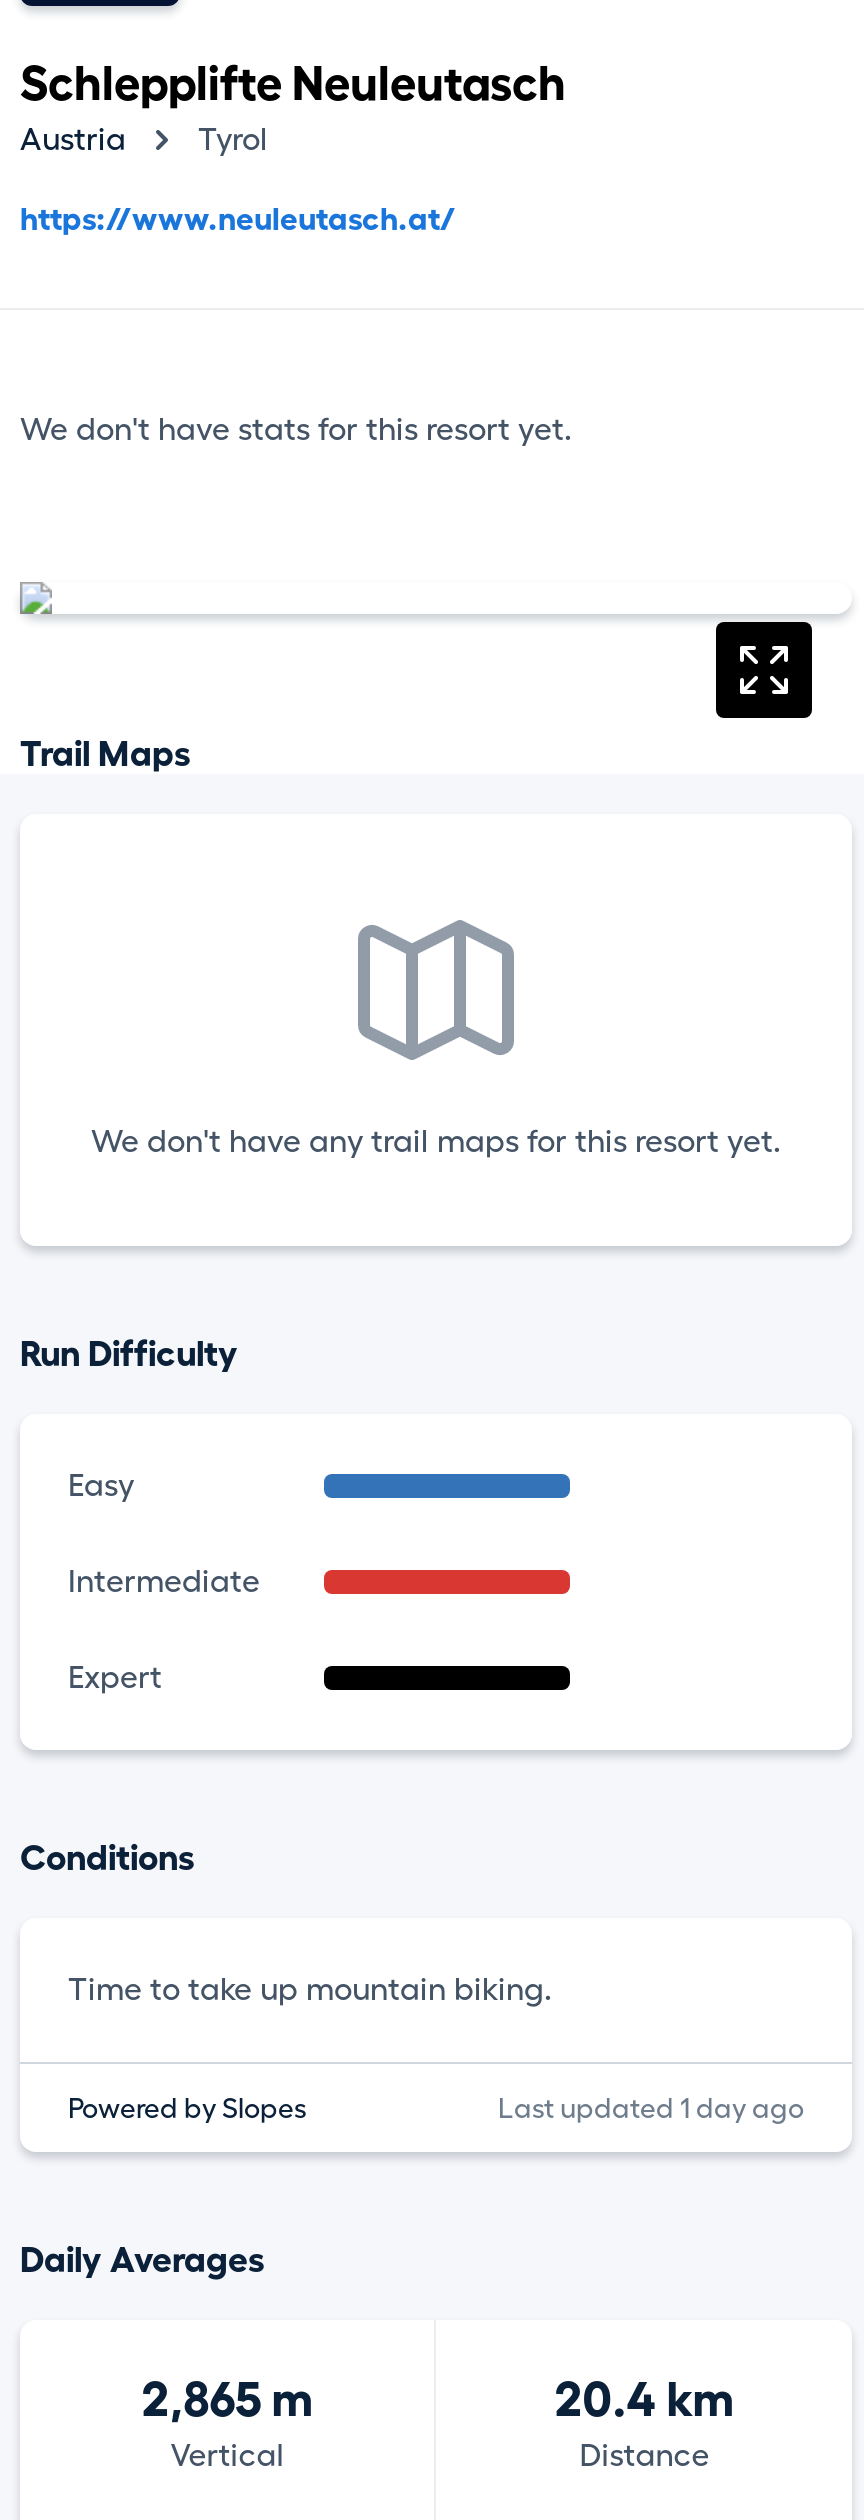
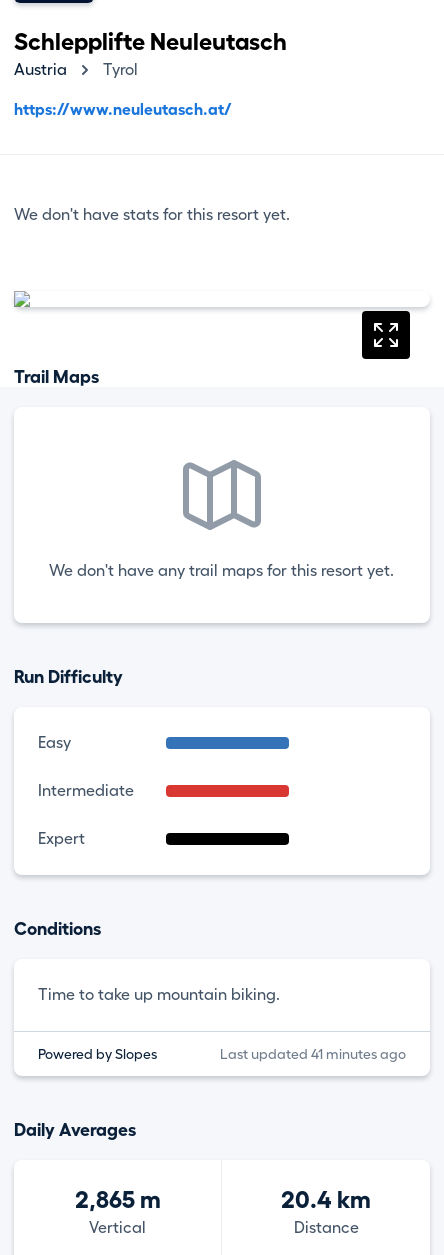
- Last updated 1 day ago
+ Last updated 41 minutes ago
